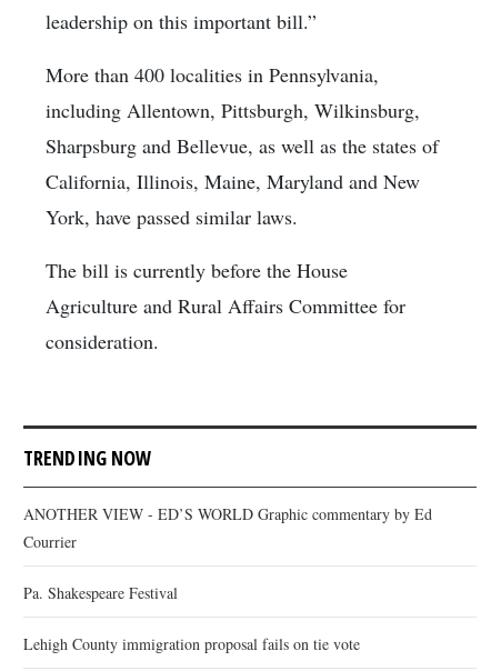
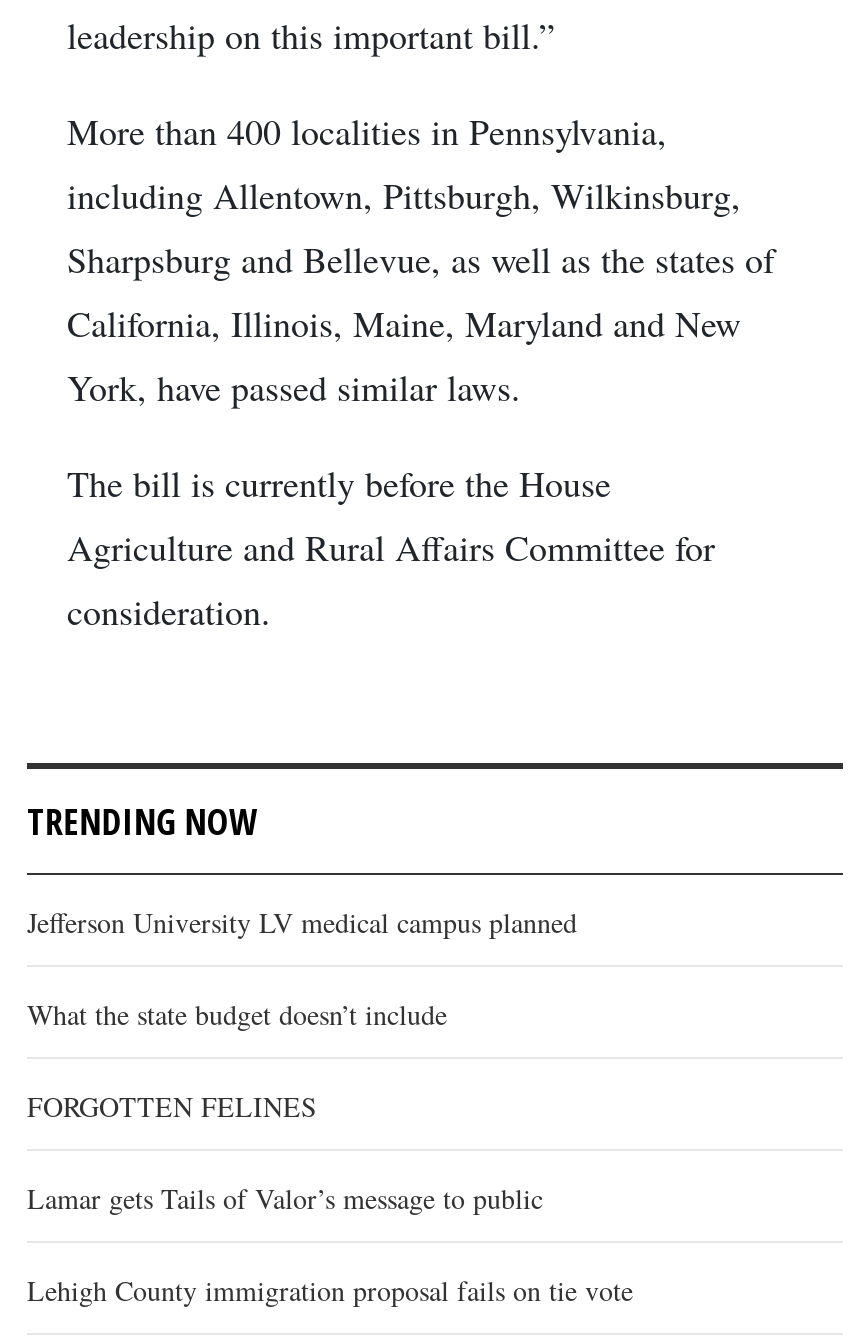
- ANOTHER VIEW - ED’S WORLD Graphic commentary by Ed
- Courrier
- Pa. Shakespeare Festival
+ Jefferson University LV medical campus planned
+ What the state budget doesn’t include
+ FORGOTTEN FELINES
+ Lamar gets Tails of Valor’s message to public
